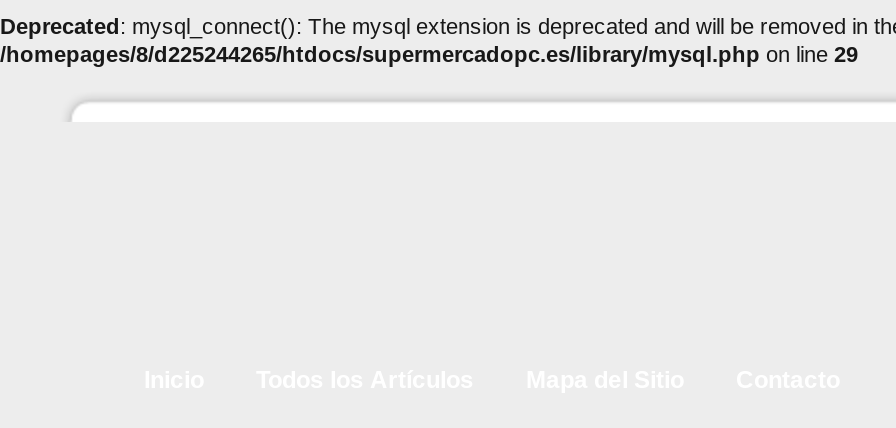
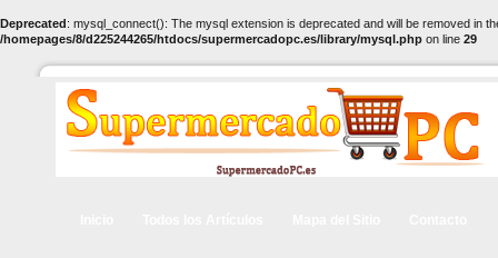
+ [image]
